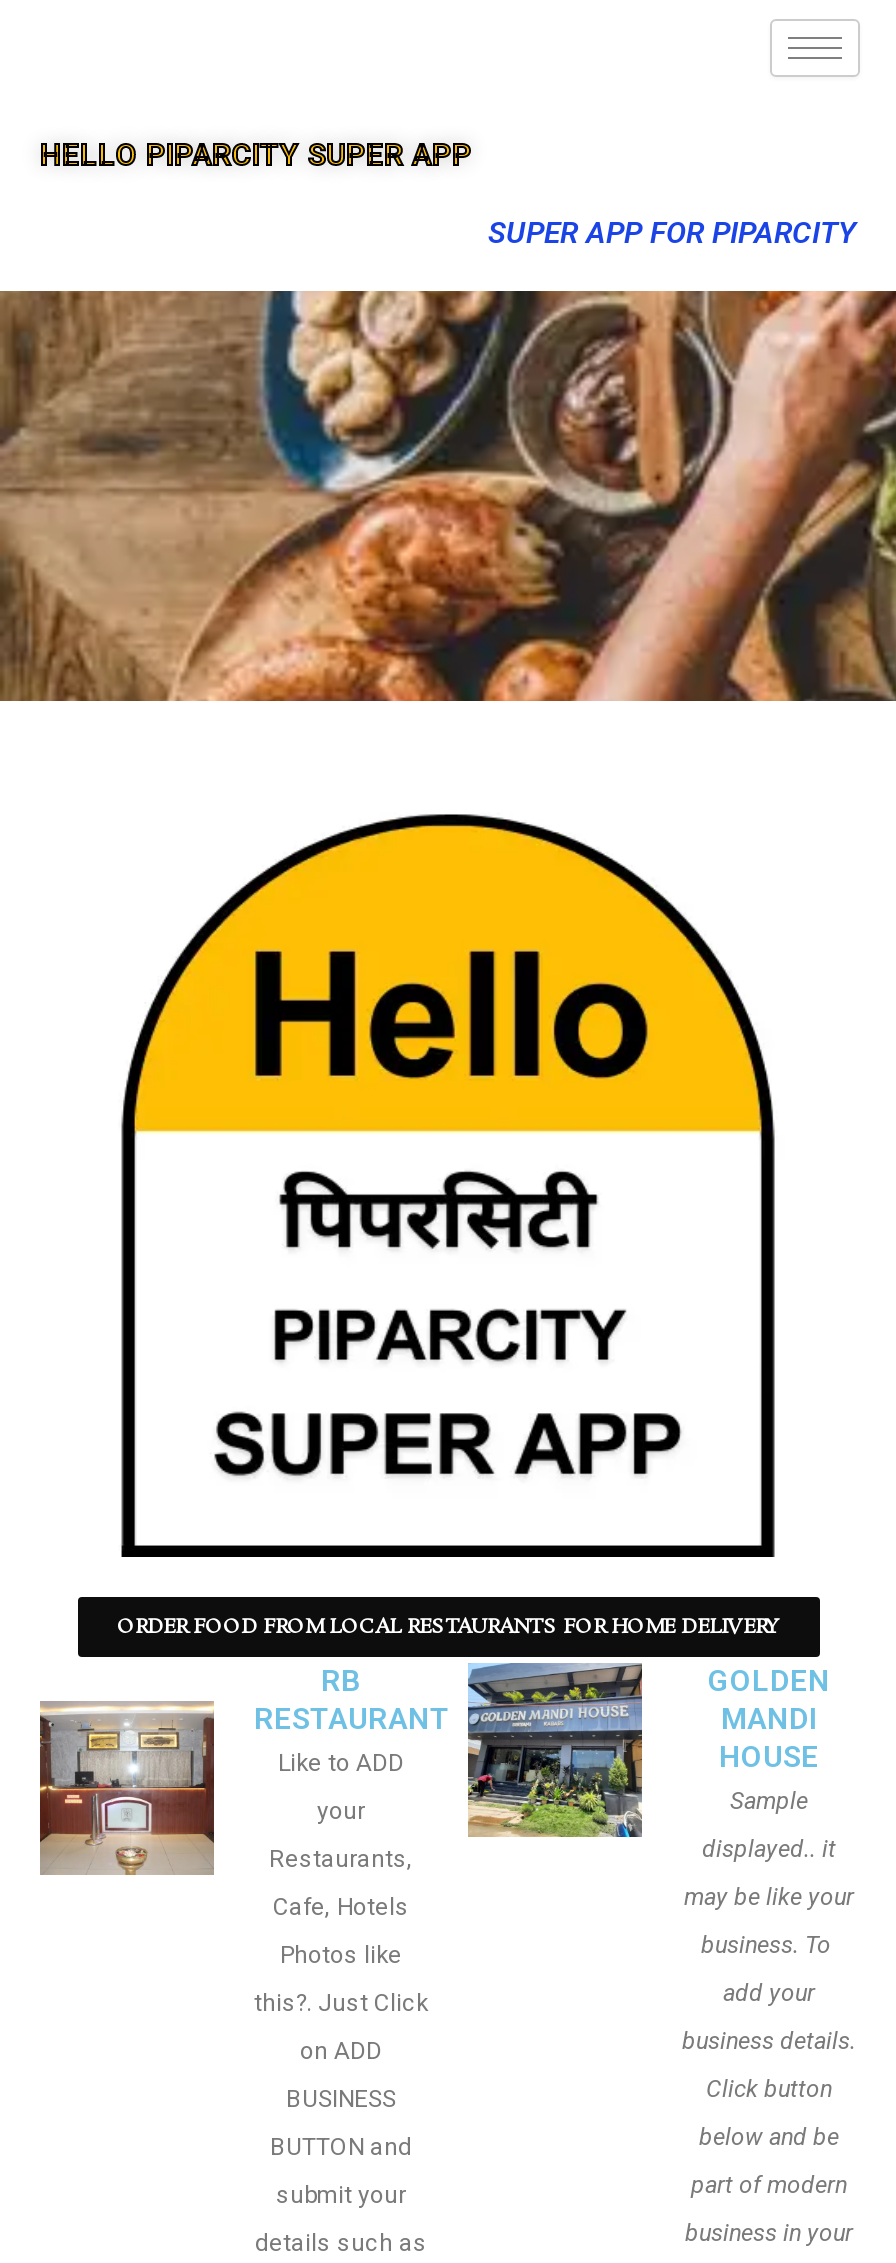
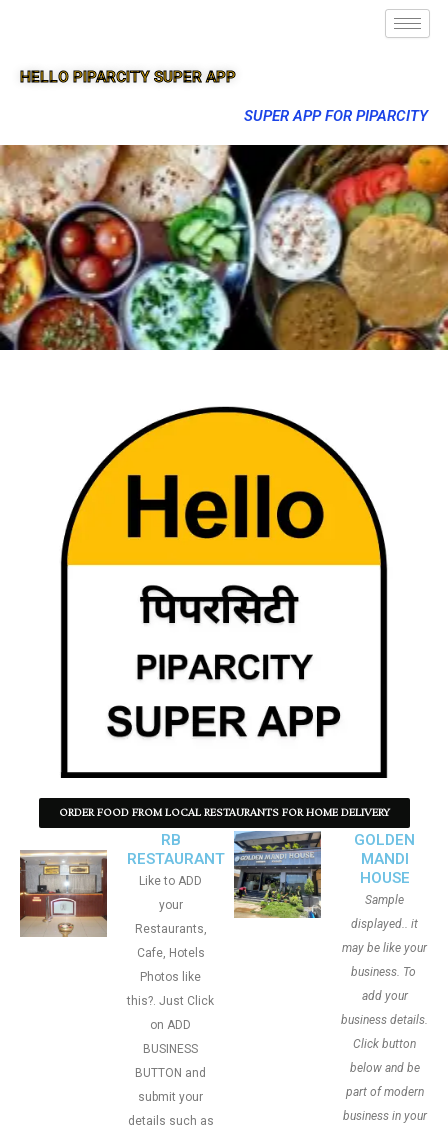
- [image]
+ [image]
